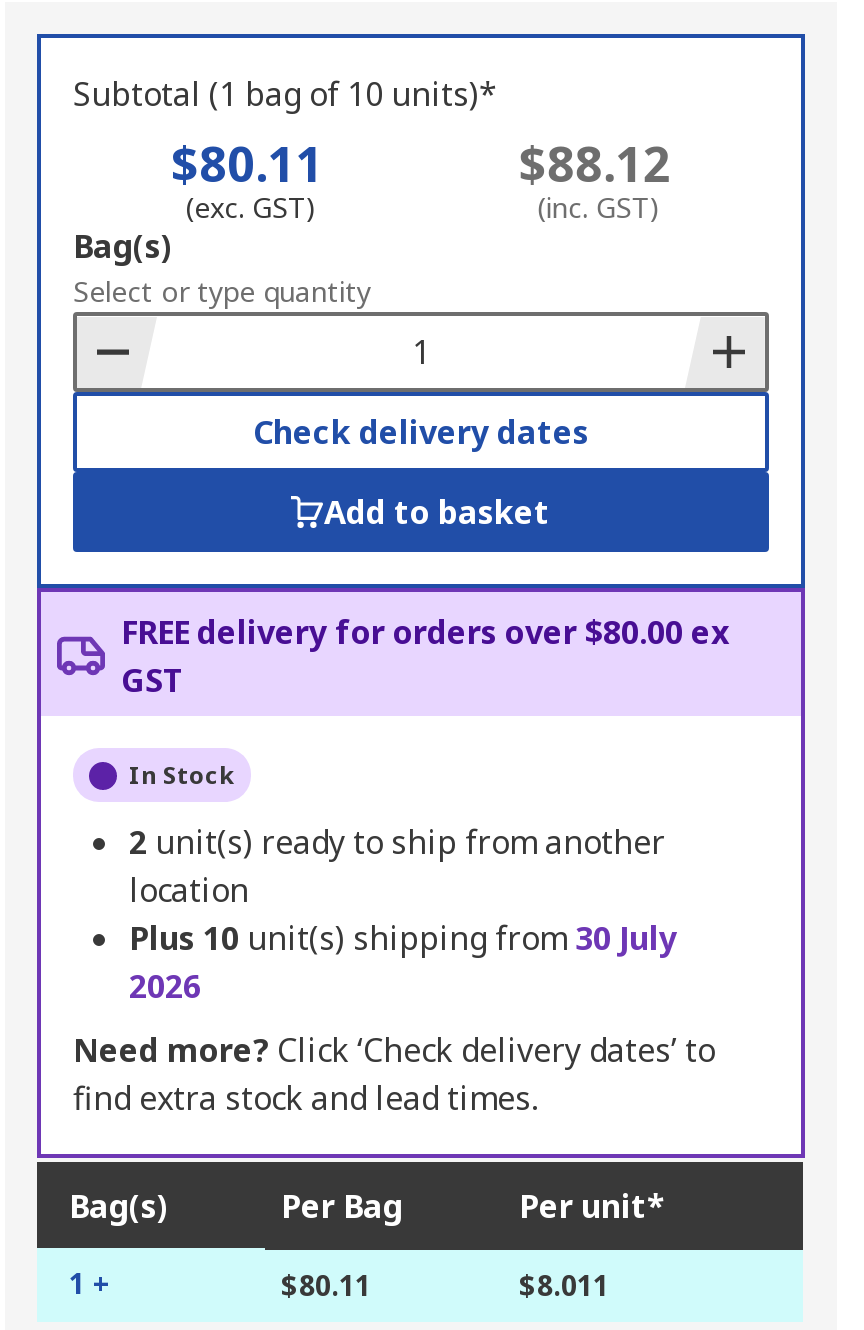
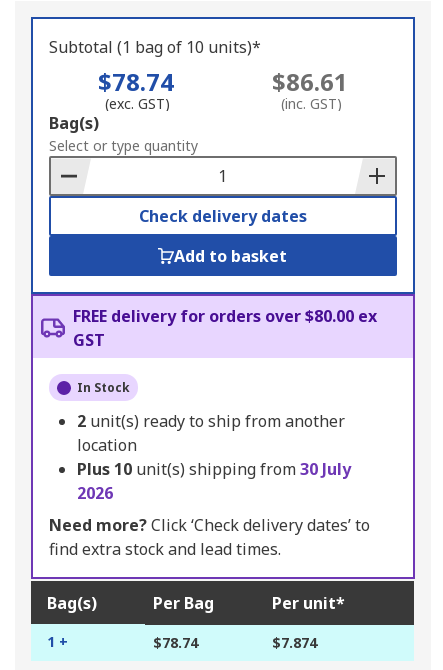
- $80.11
+ $78.74

- $88.12
+ $86.61

- $80.11
+ $78.74

- $8.011
+ $7.874
